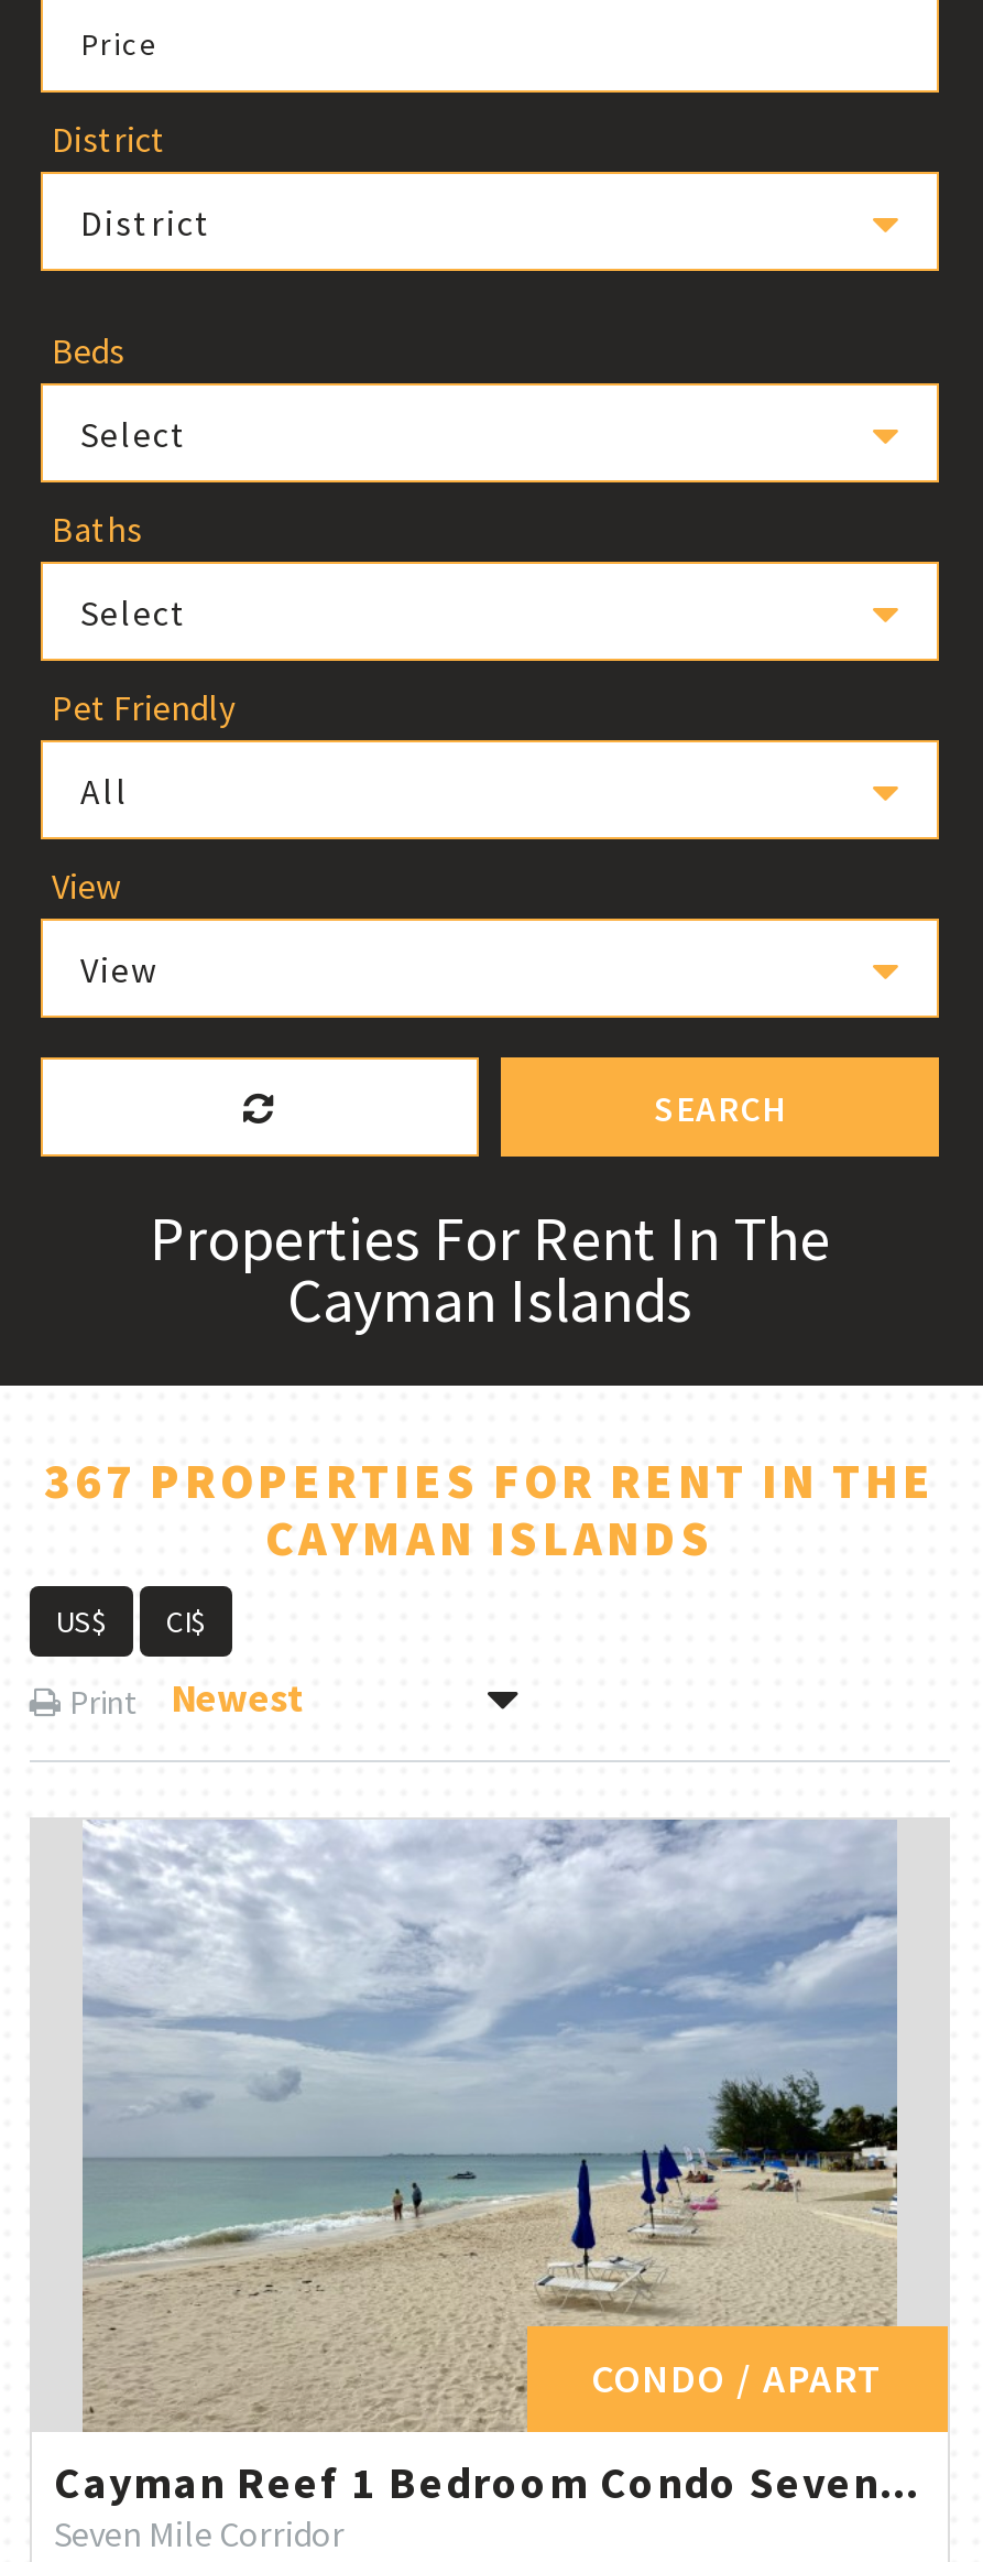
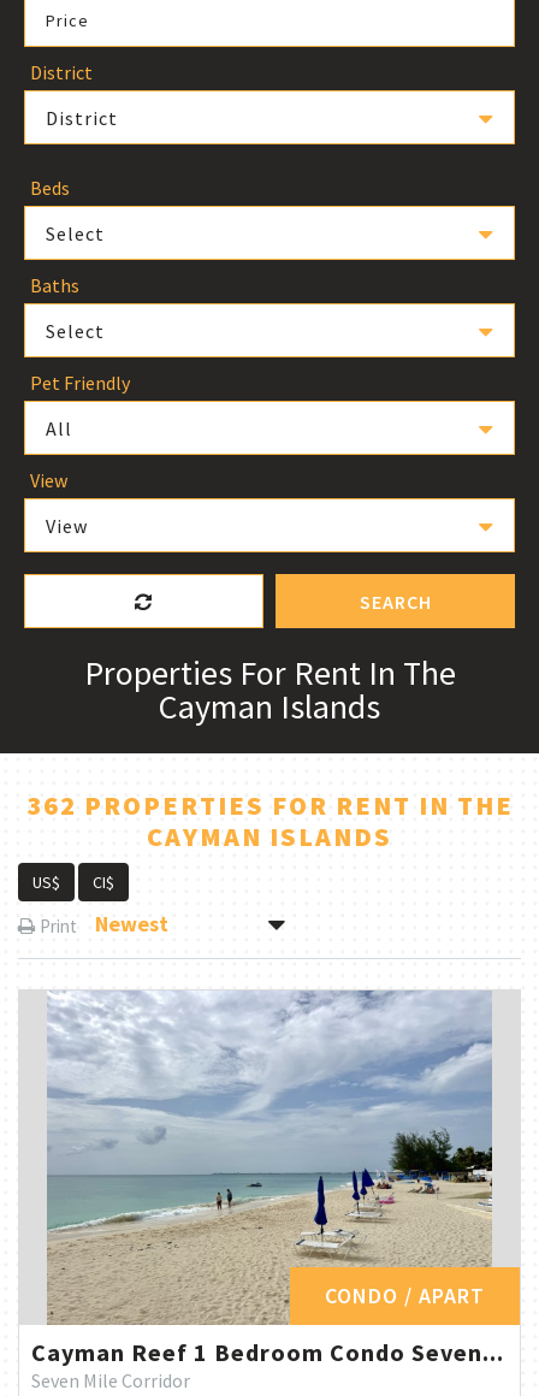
- 367 PROPERTIES FOR RENT IN THE
+ 362 PROPERTIES FOR RENT IN THE
